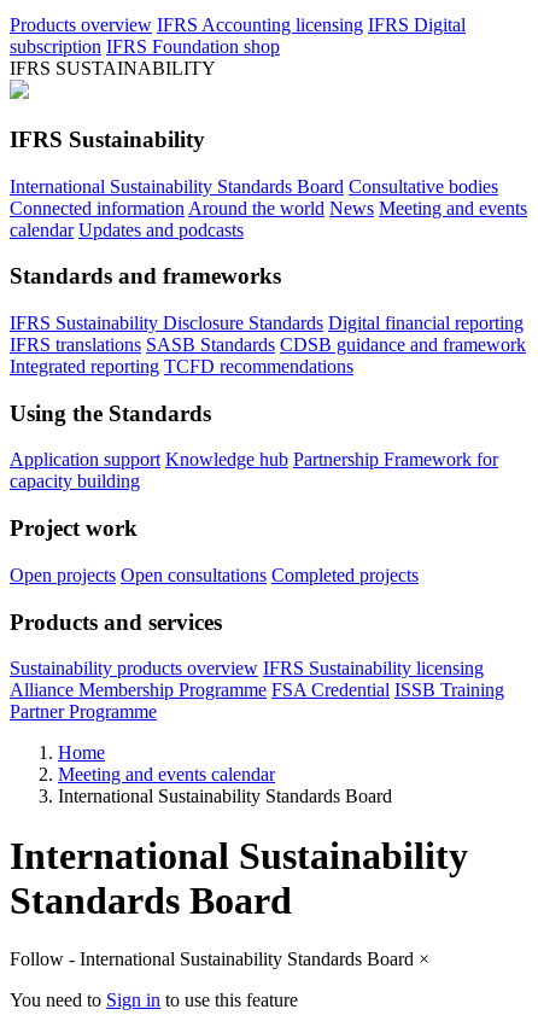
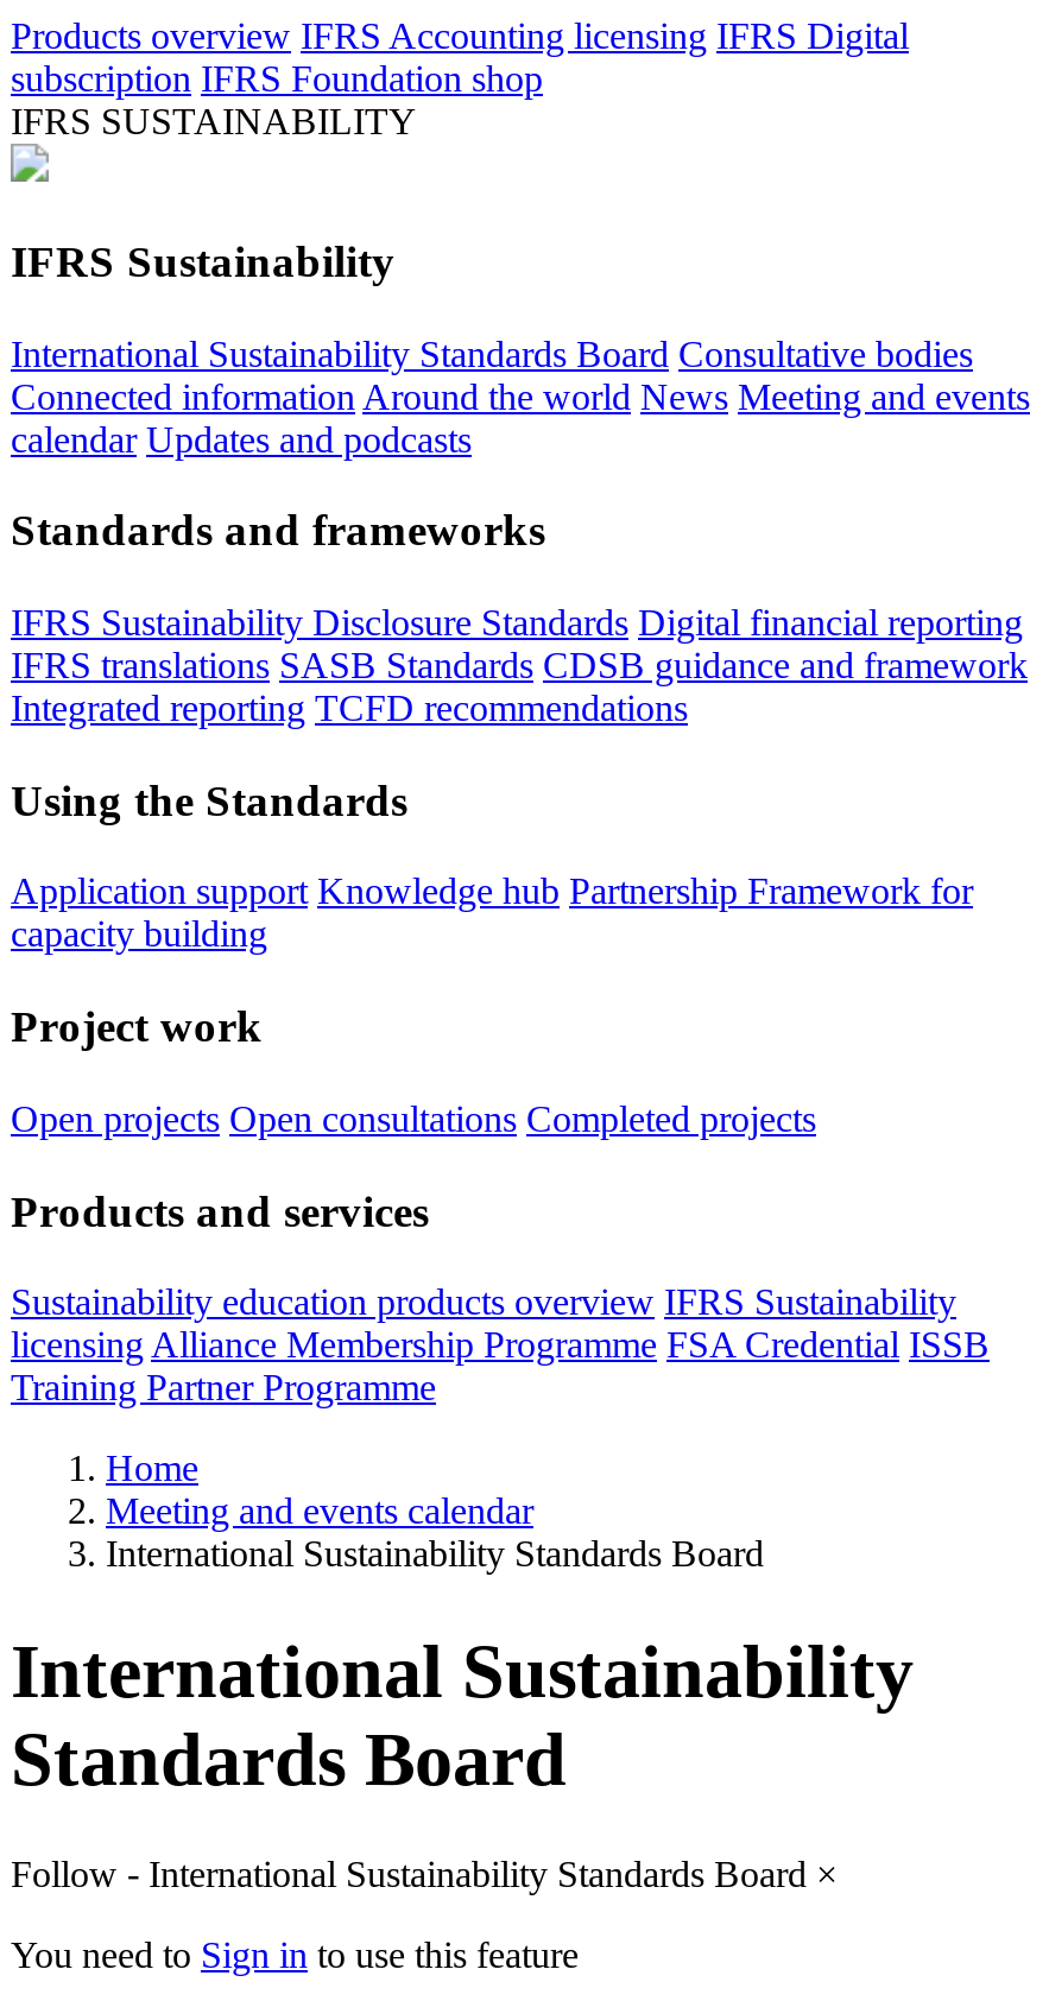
- Sustainability products overview IFRS Sustainability licensing
- Alliance Membership Programme FSA Credential ISSB Training
- Partner Programme
+ Sustainability education products overview IFRS Sustainability
+ licensing Alliance Membership Programme FSA Credential ISSB
+ Training Partner Programme
